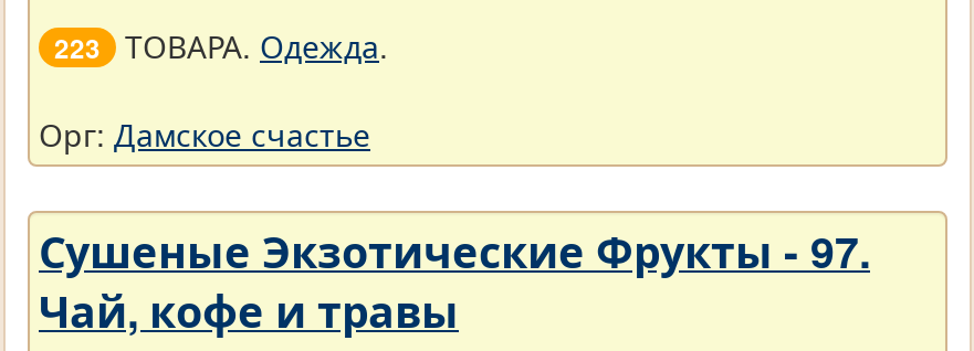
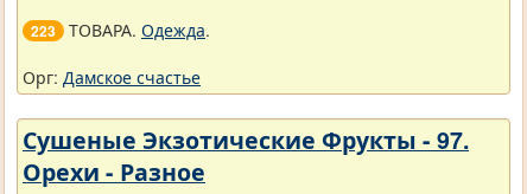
- Чай, кофе и травы
+ Орехи - Разное
